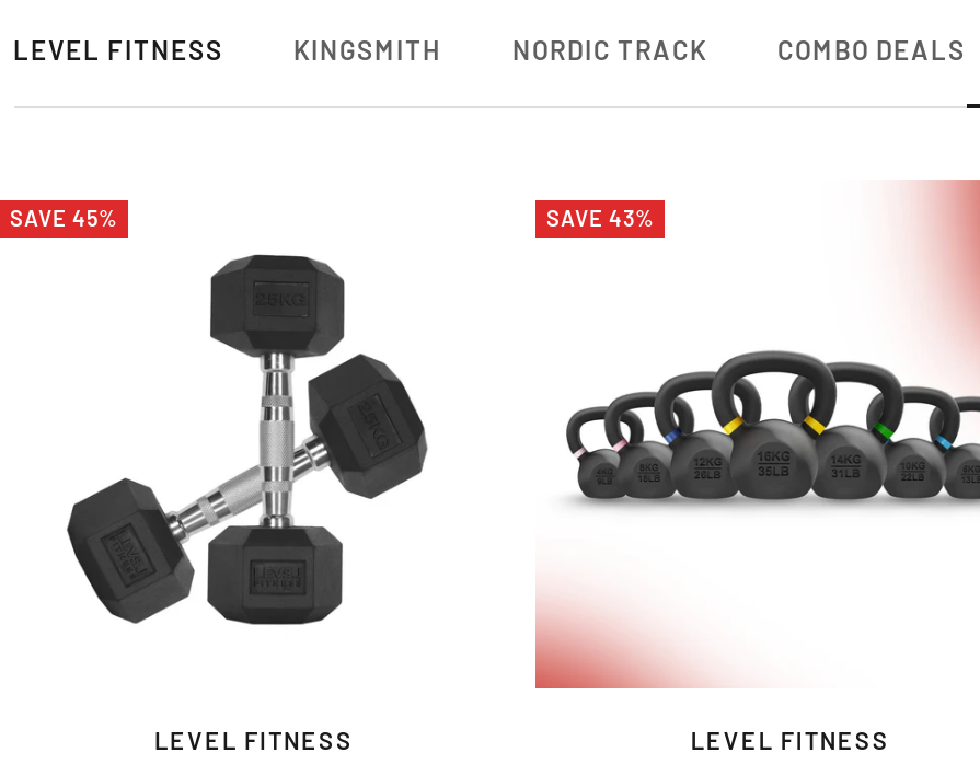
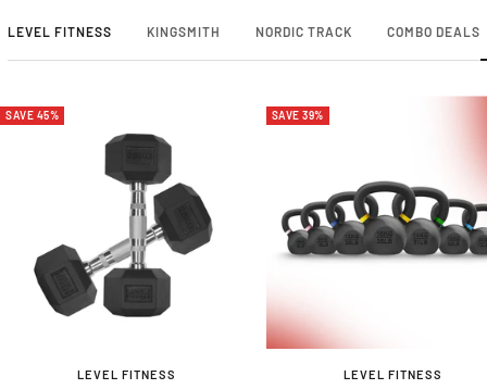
- SAVE 43%
+ SAVE 39%
